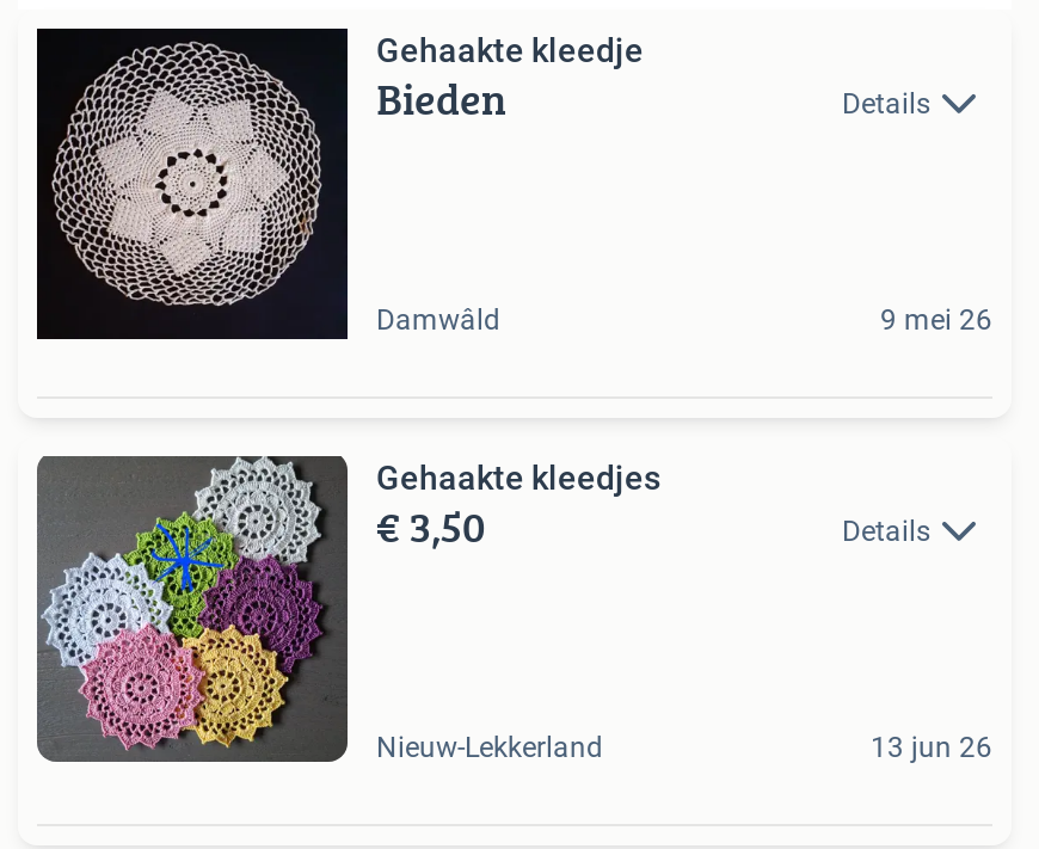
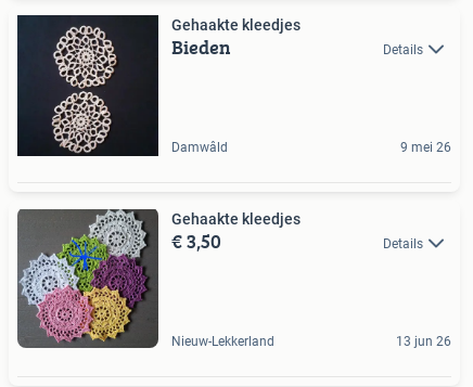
- [image]
- Gehaakte kleedje
+ [image]
+ Gehaakte kleedjes
